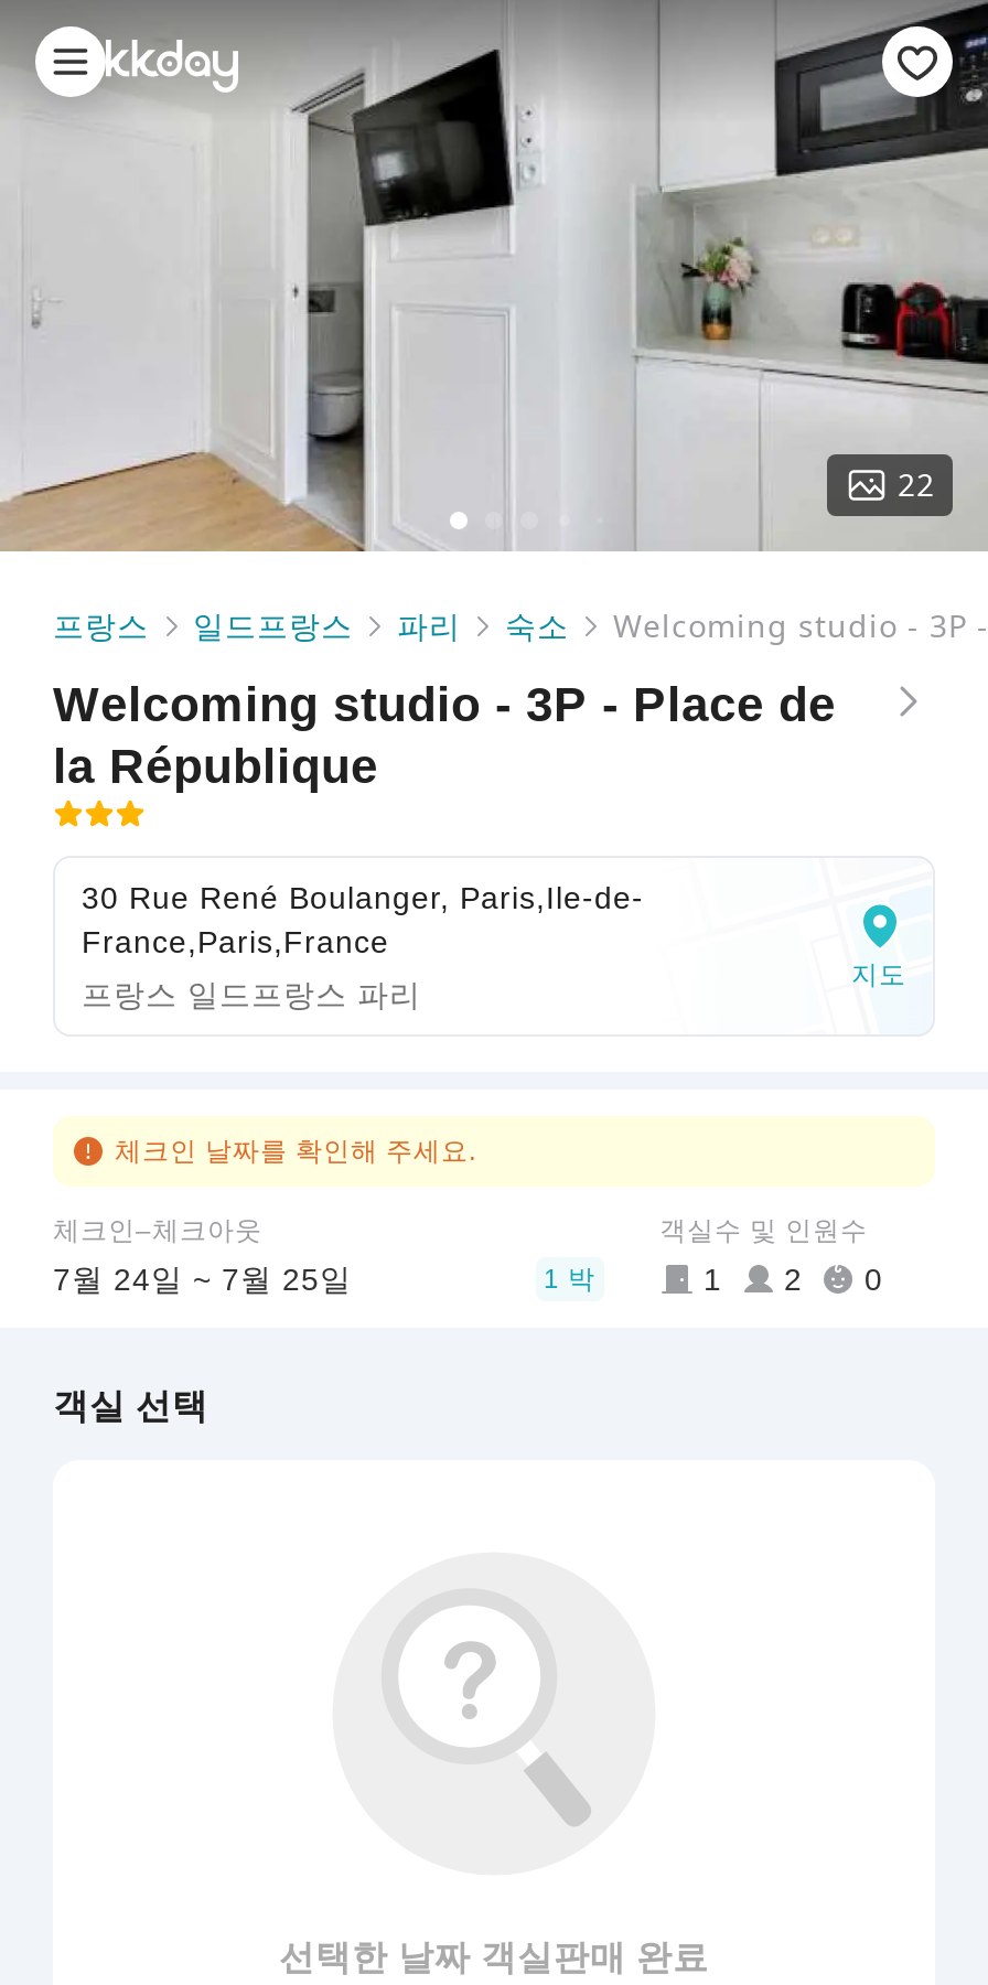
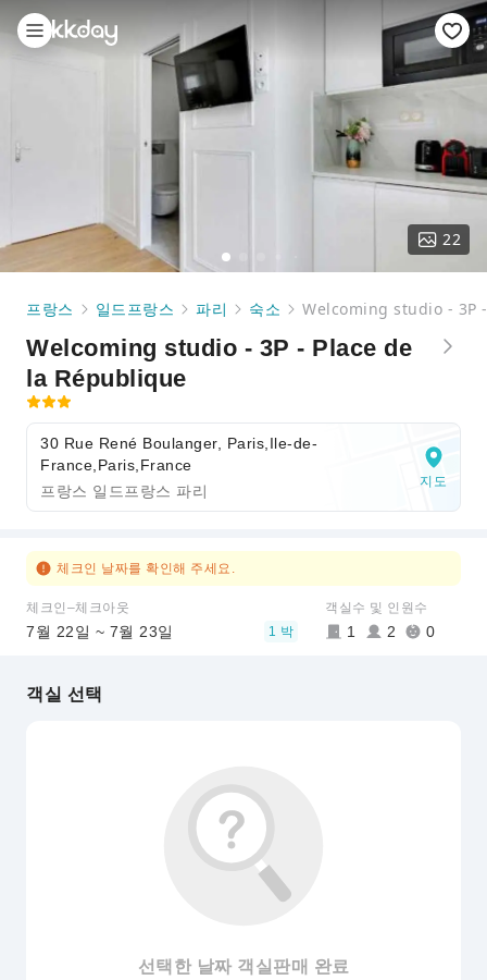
- 7월 24일 ~ 7월 25일
+ 7월 22일 ~ 7월 23일
